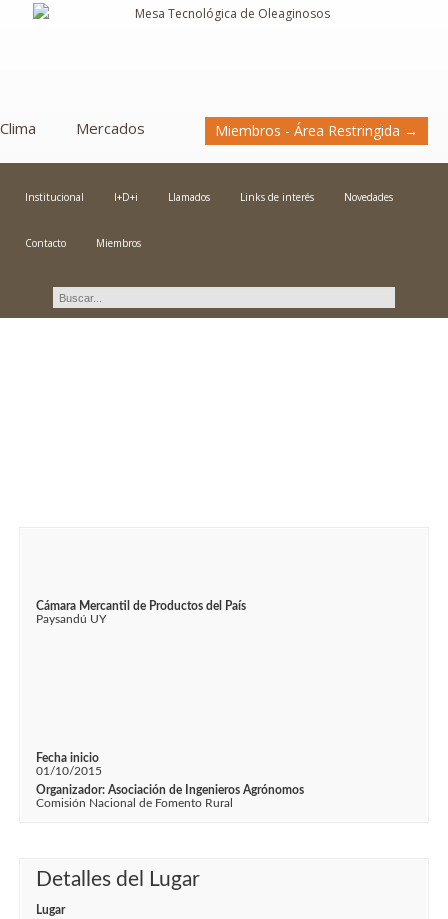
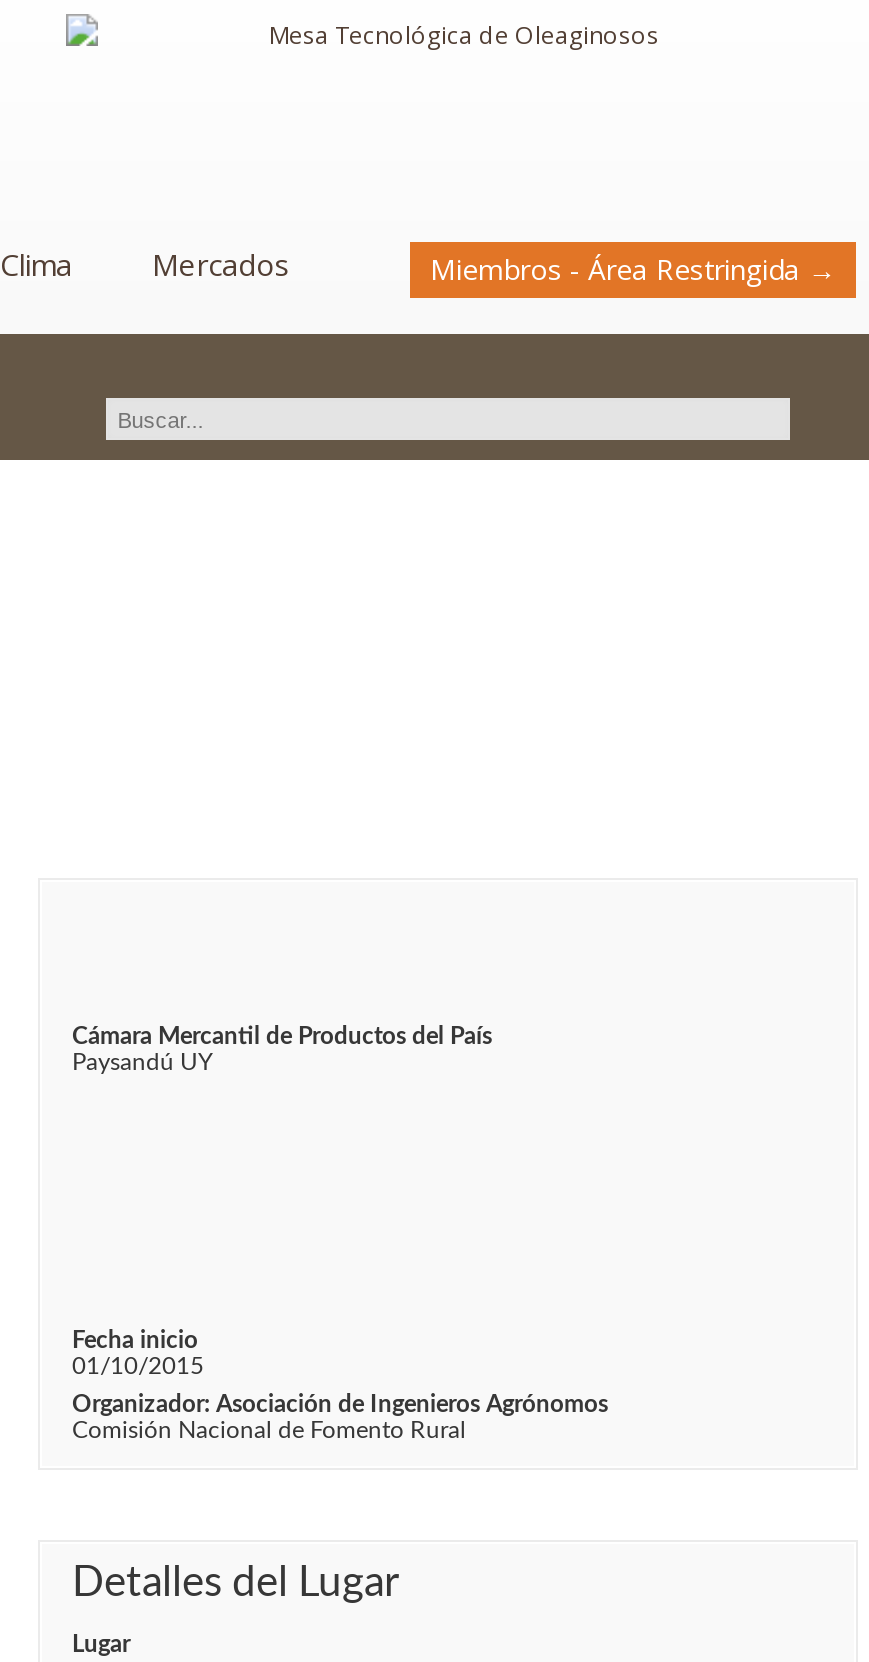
- Institucional
- I+D+i
- Llamados
- Links de interés
- Novedades
- Contacto
- Miembros
